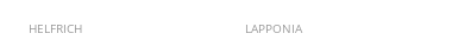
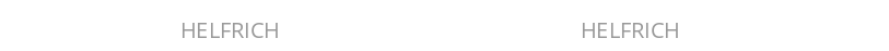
- LAPPONIA

+ HELFRICH
